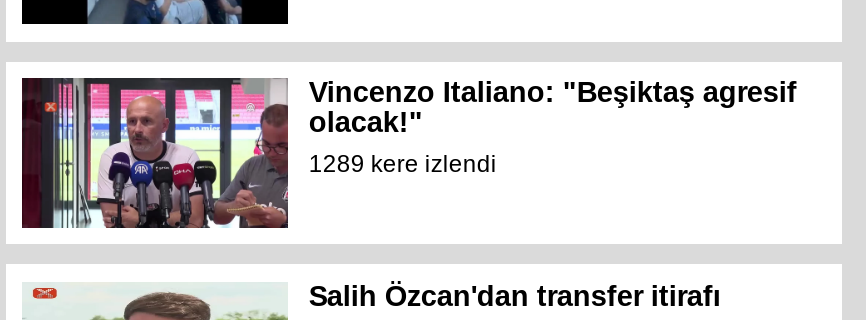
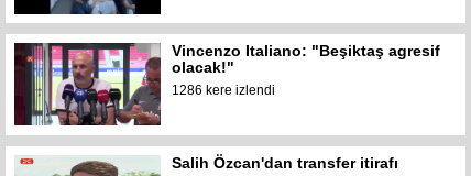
- 1289 kere izlendi
+ 1286 kere izlendi
